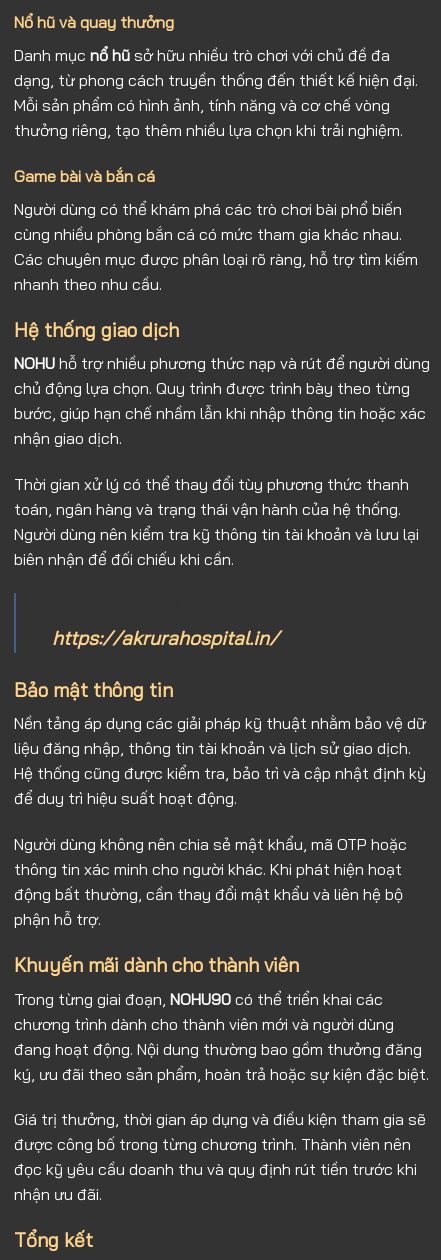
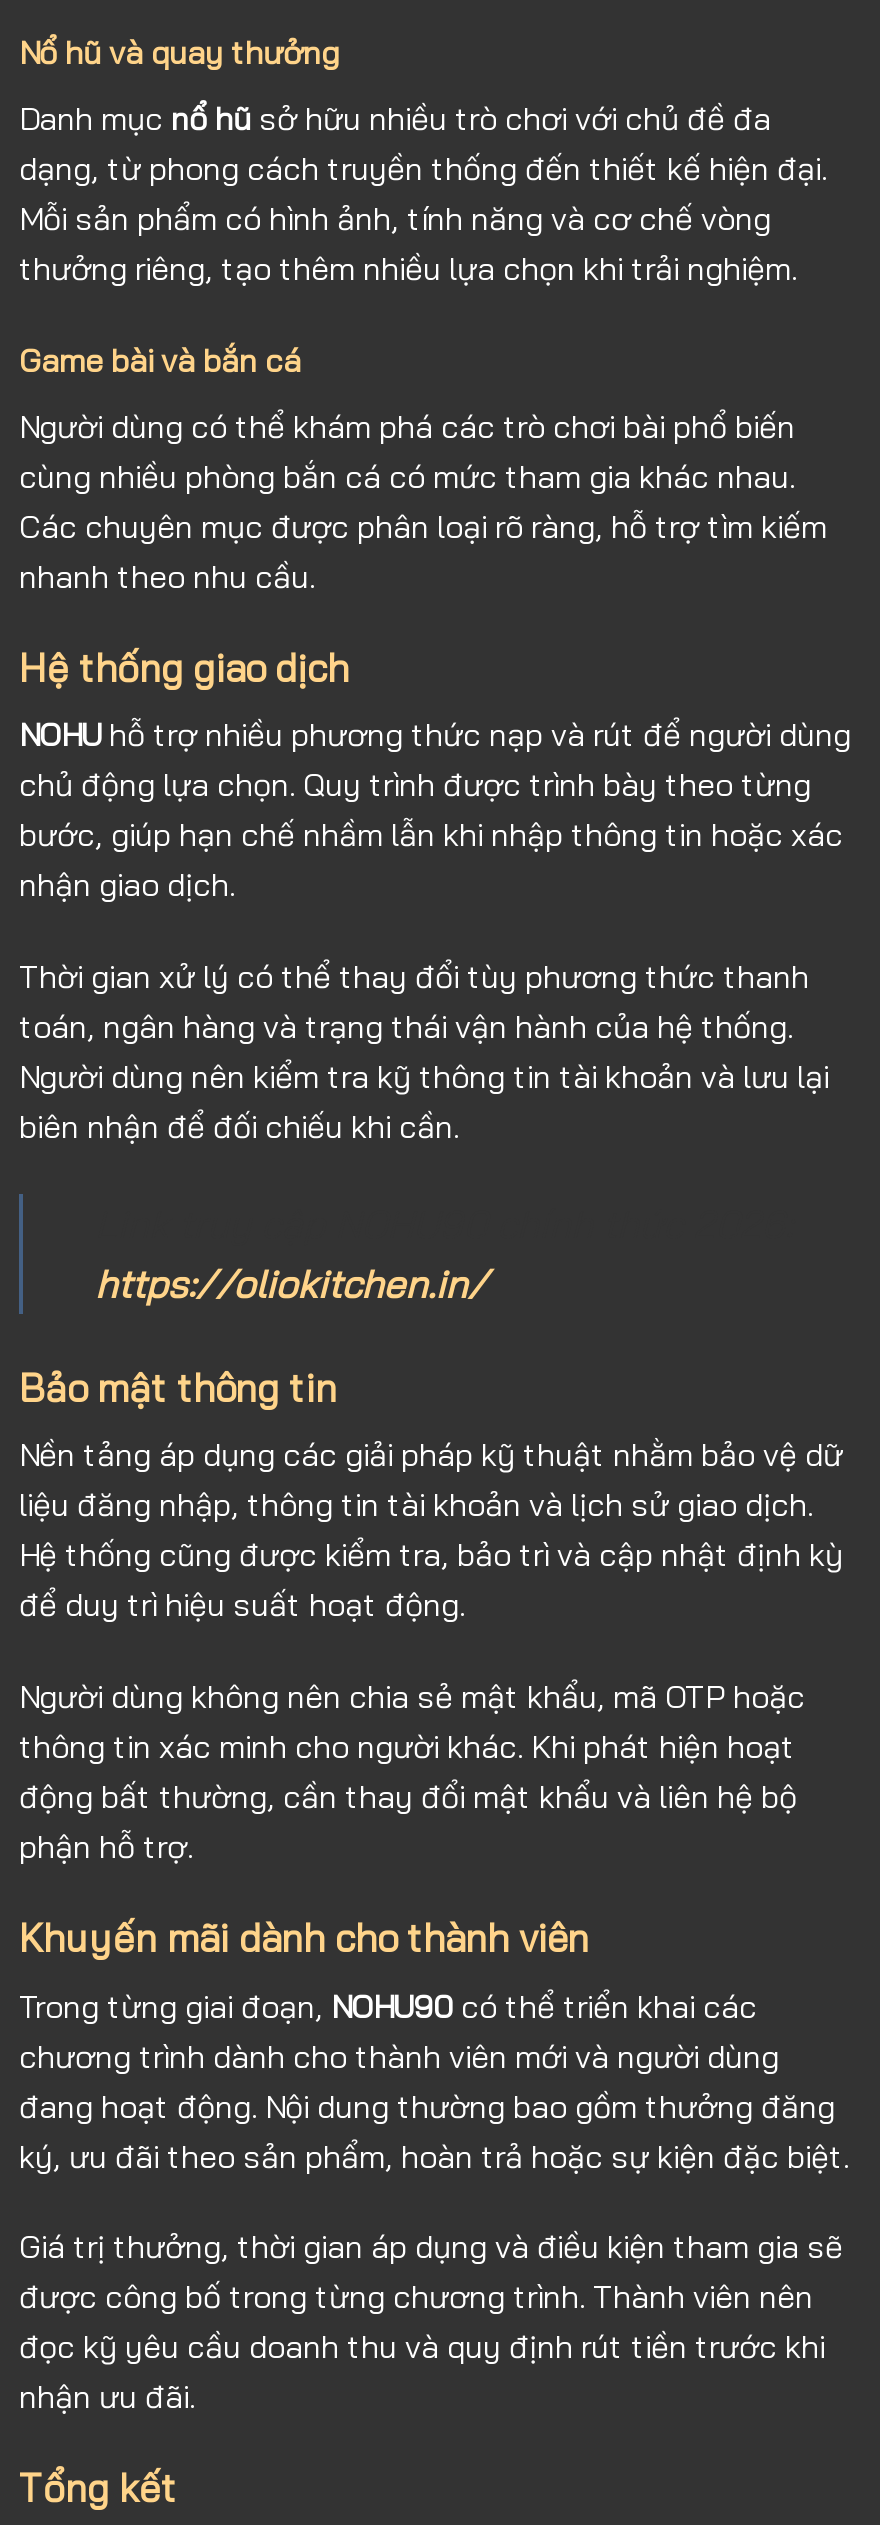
- https://akrurahospital.in/
+ https://oliokitchen.in/
